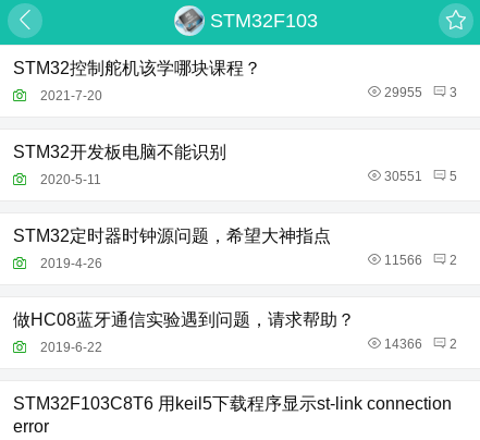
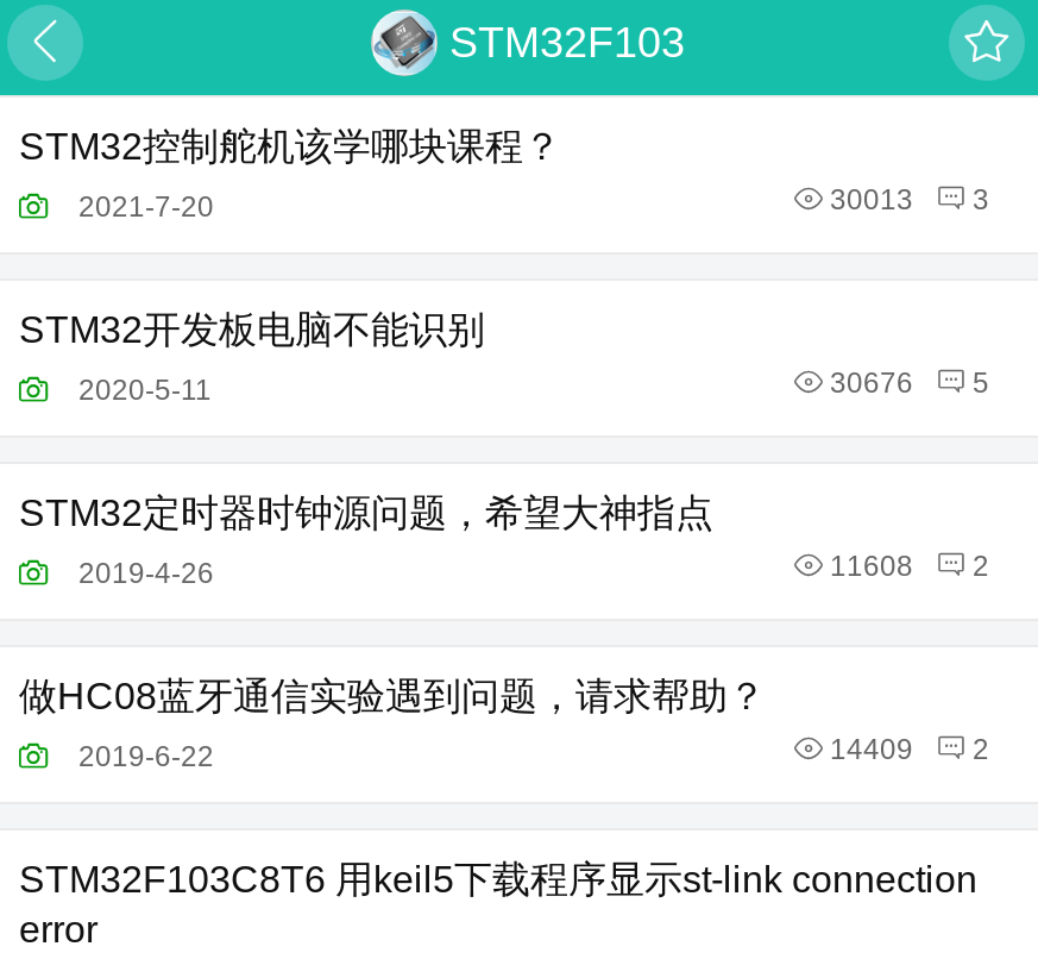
- 29955 3
+ 30013 3

- 30551 5
+ 30676 5

- 11566 2
+ 11608 2

- 14366 2
+ 14409 2
